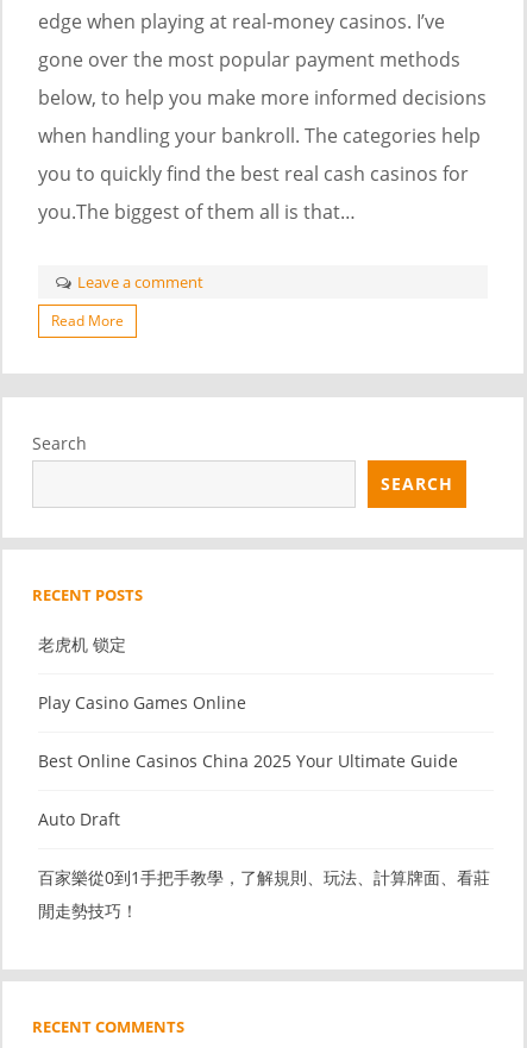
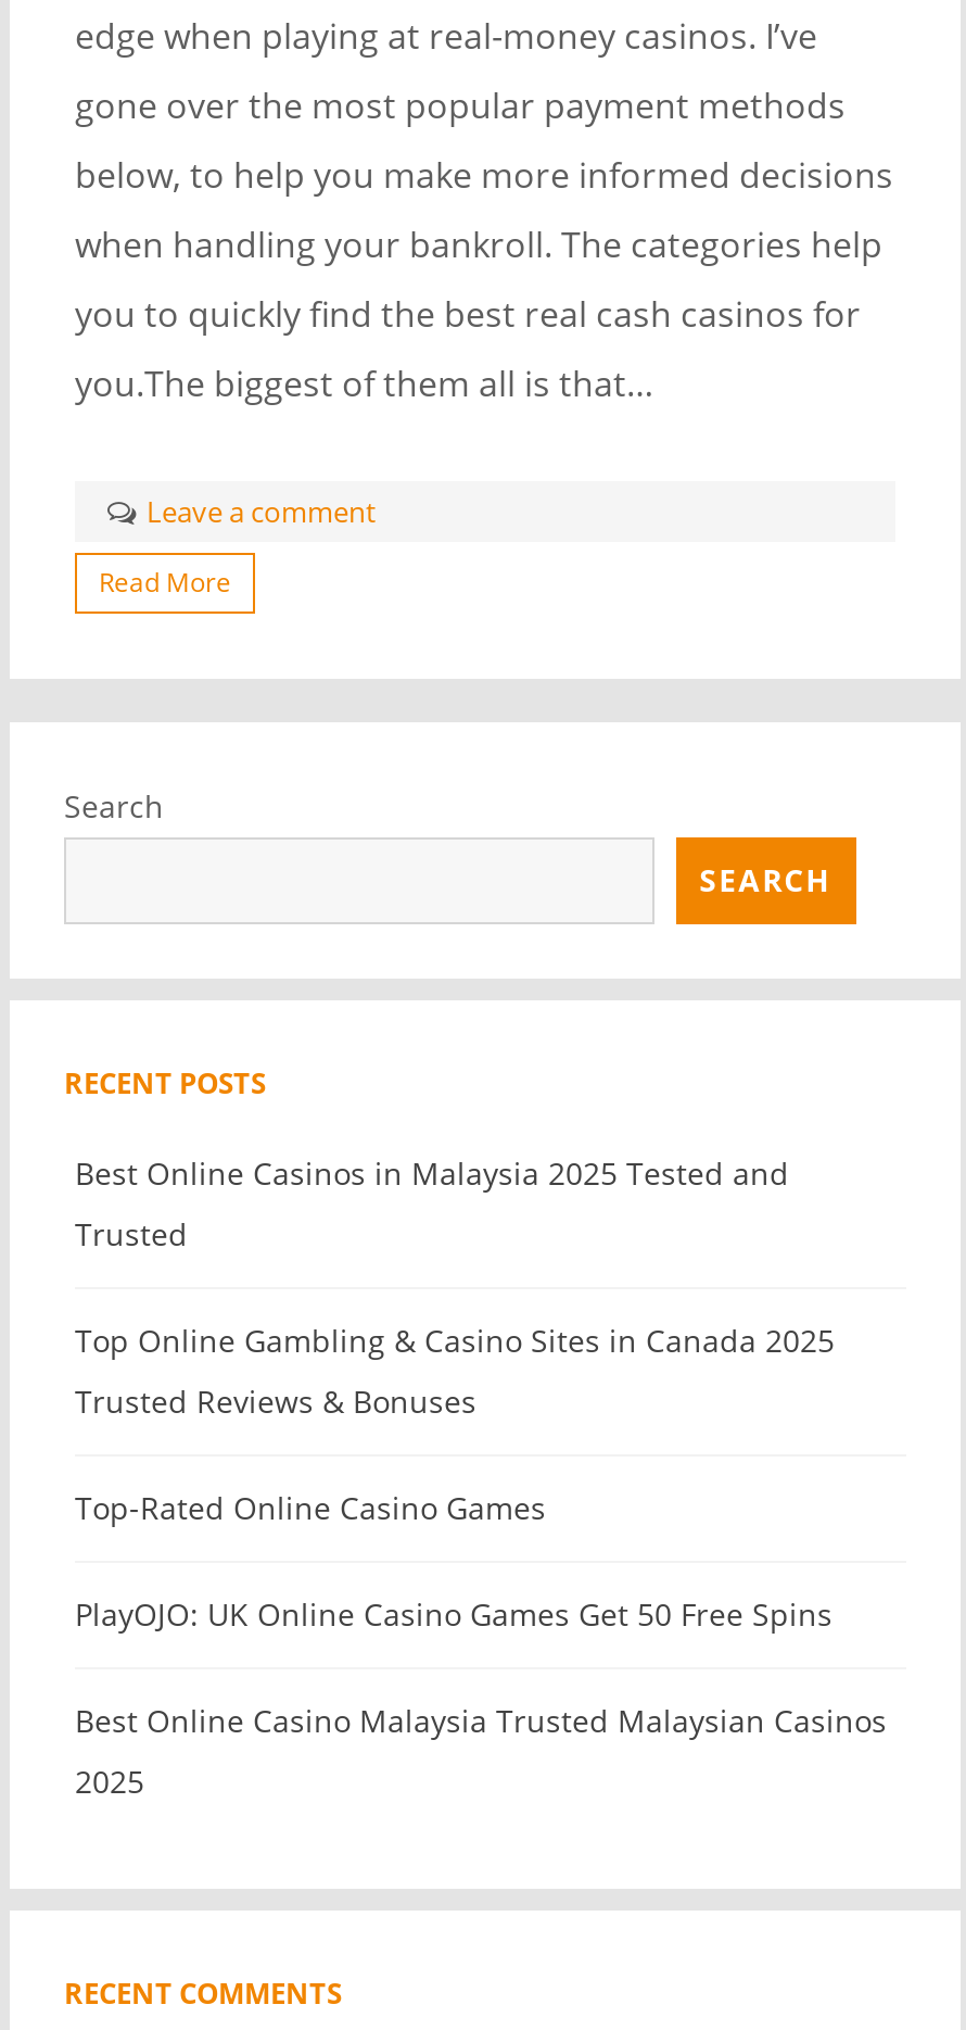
- 老虎机 锁定
- Play Casino Games Online
- Best Online Casinos China 2025 Your Ultimate Guide
- Auto Draft
- 百家樂從0到1手把手教學，了解規則、玩法、計算牌面、看莊
- 閒走勢技巧！
+ Best Online Casinos in Malaysia 2025 Tested and
+ Trusted
+ Top Online Gambling & Casino Sites in Canada 2025
+ Trusted Reviews & Bonuses
+ Top-Rated Online Casino Games
+ PlayOJO: UK Online Casino Games Get 50 Free Spins
+ Best Online Casino Malaysia Trusted Malaysian Casinos
+ 2025
